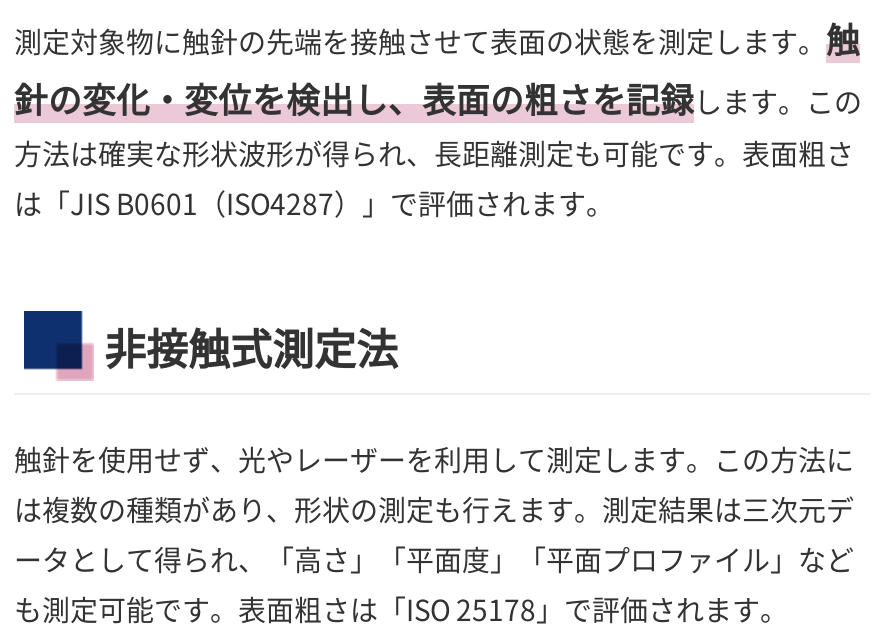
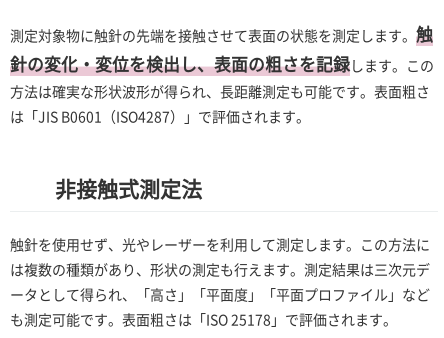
- [image]
